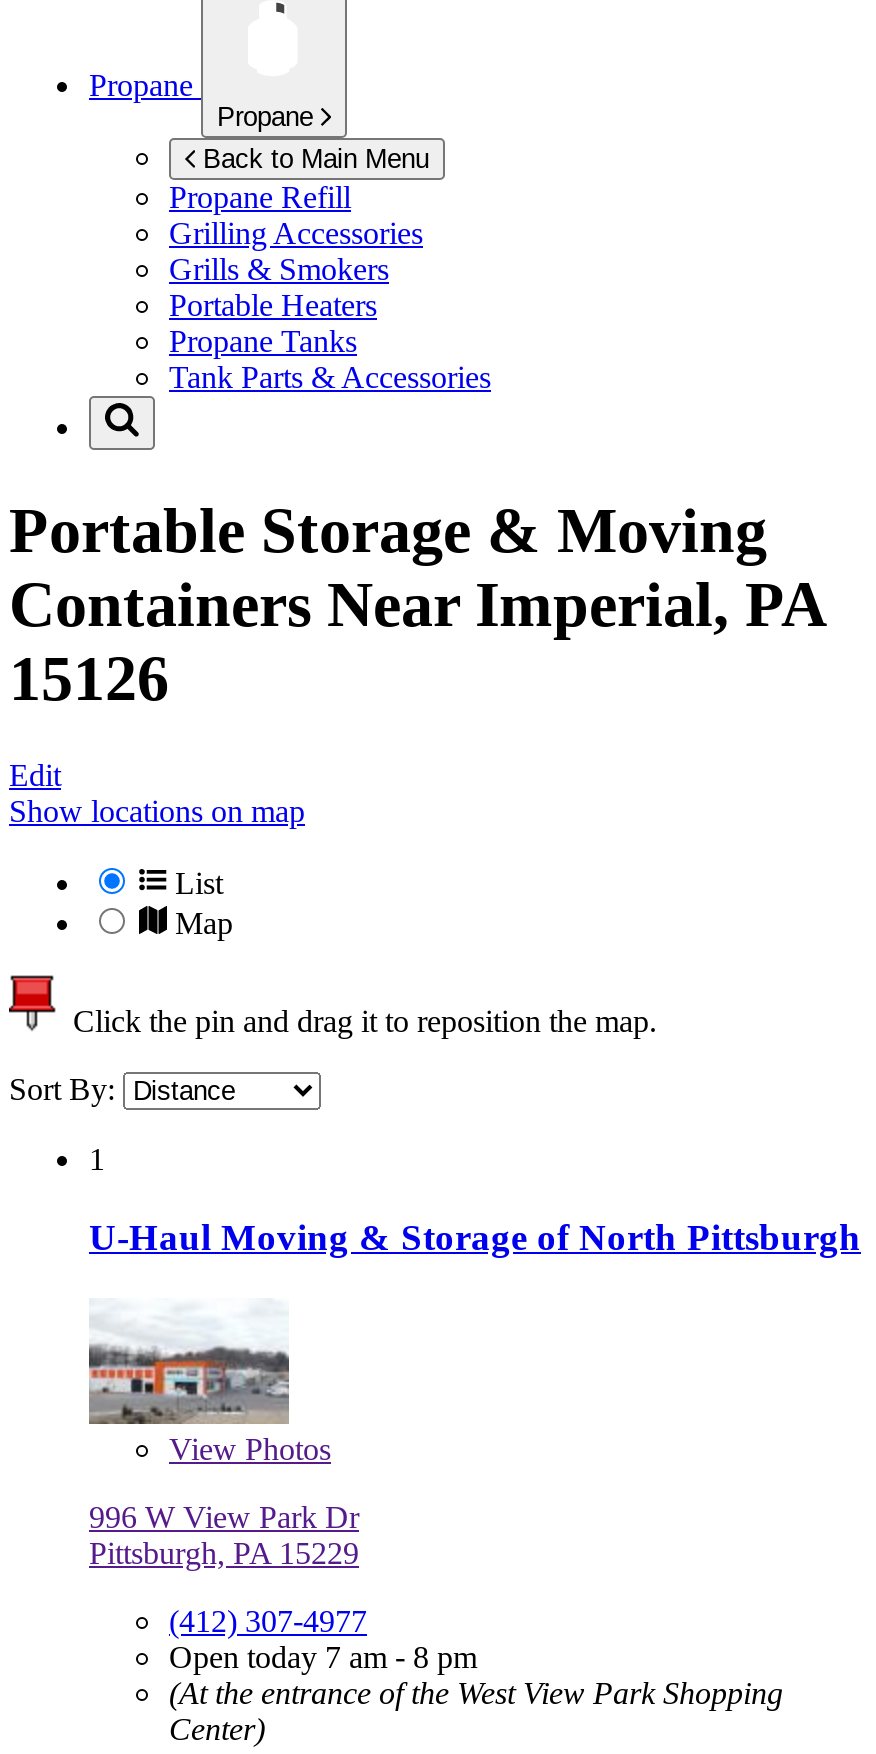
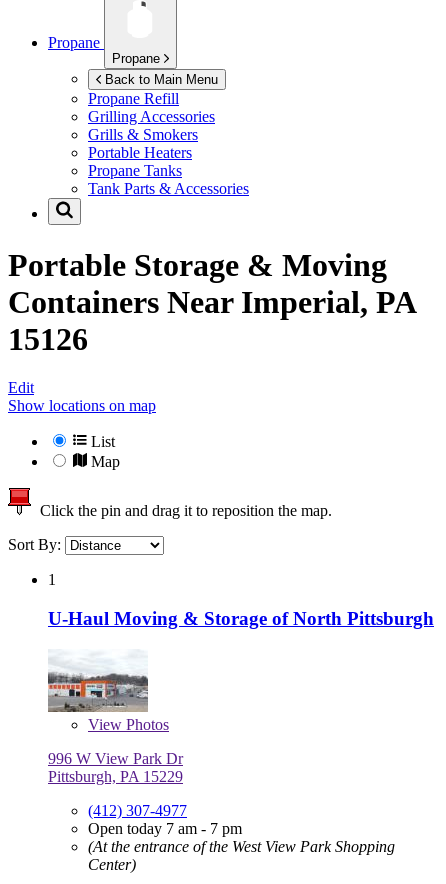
- Open today 7 am - 8 pm
+ Open today 7 am - 7 pm
